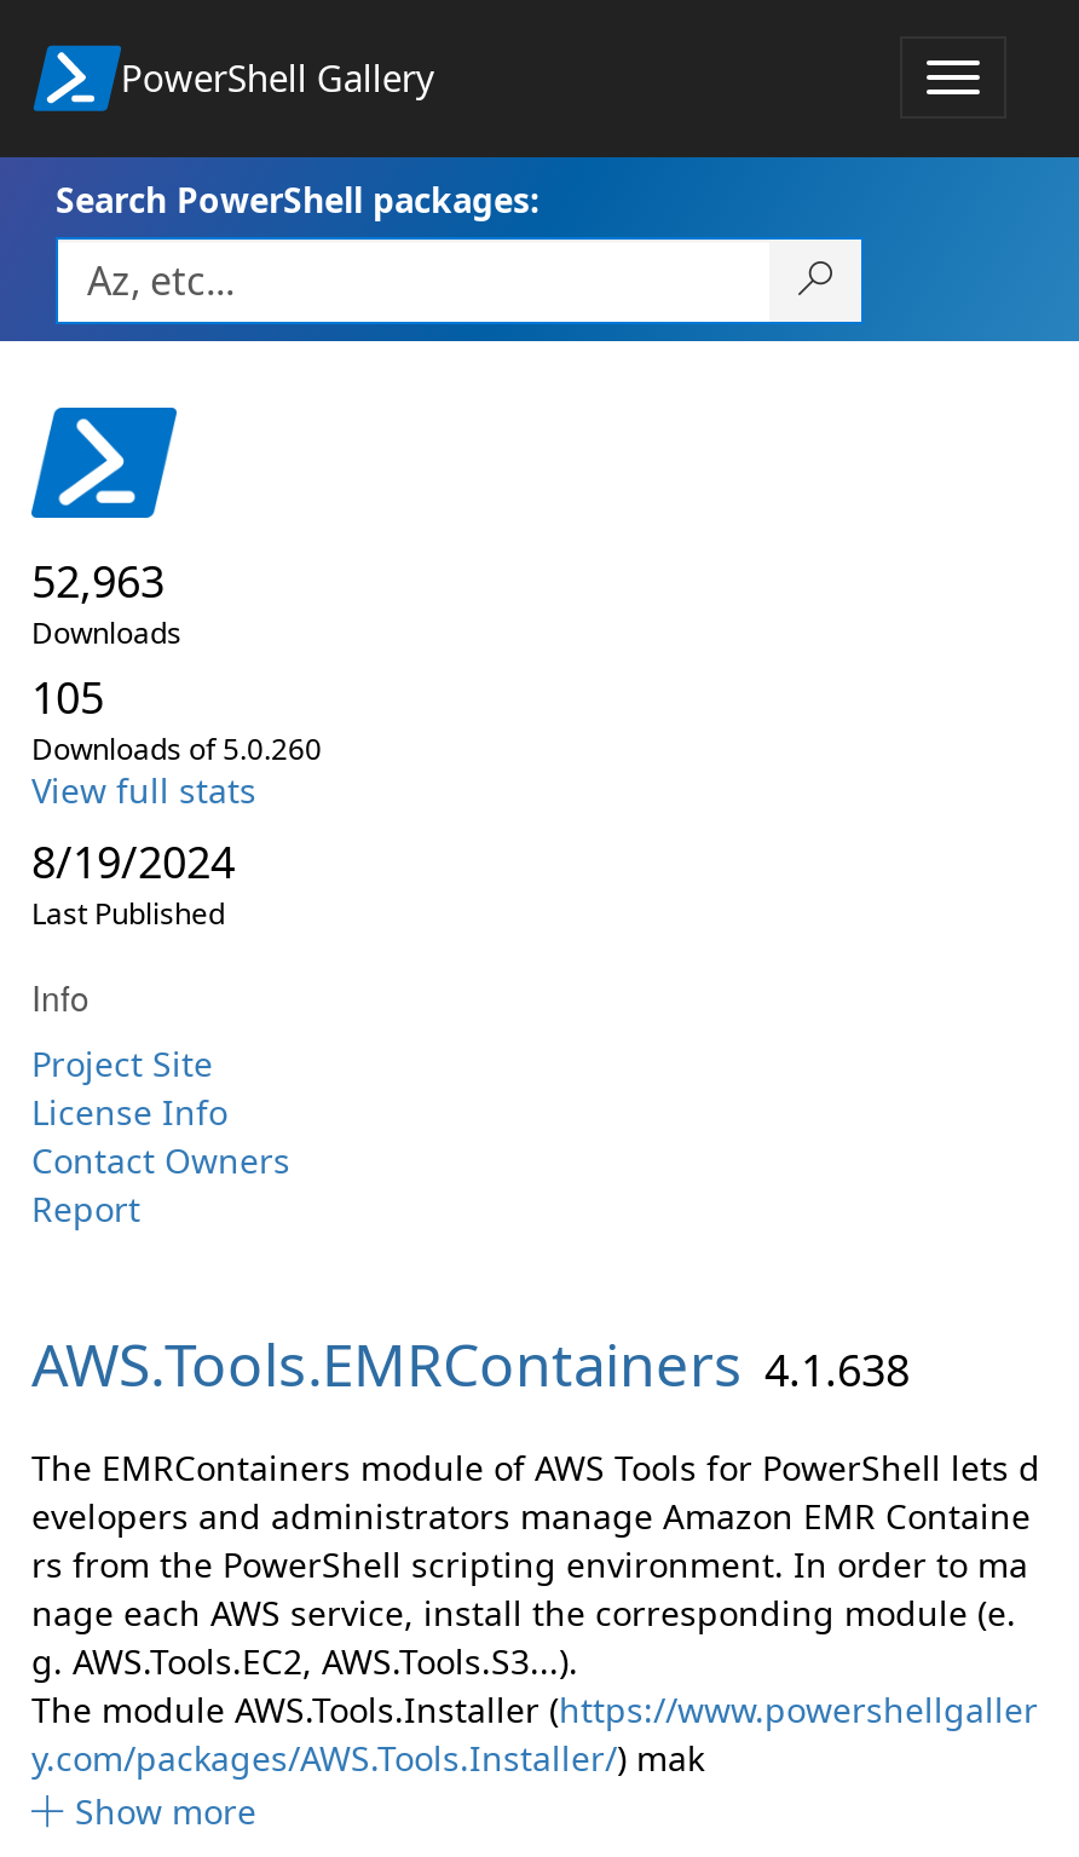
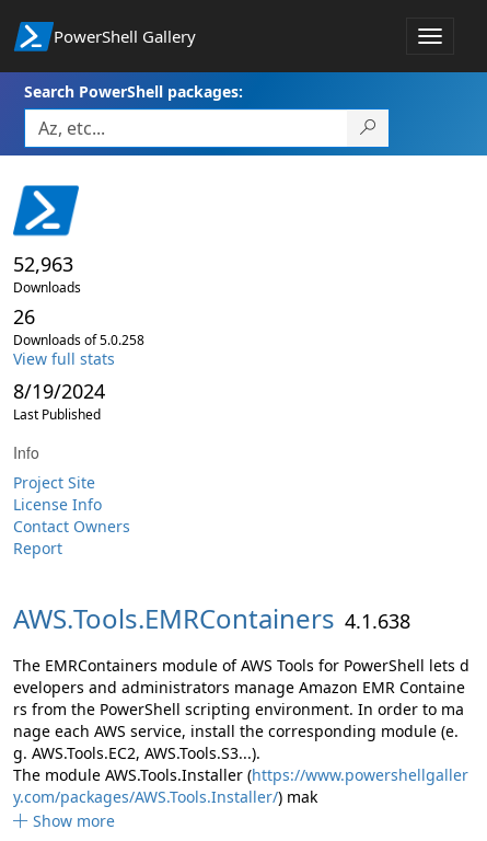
- 105
+ 26

- Downloads of 5.0.260
+ Downloads of 5.0.258
